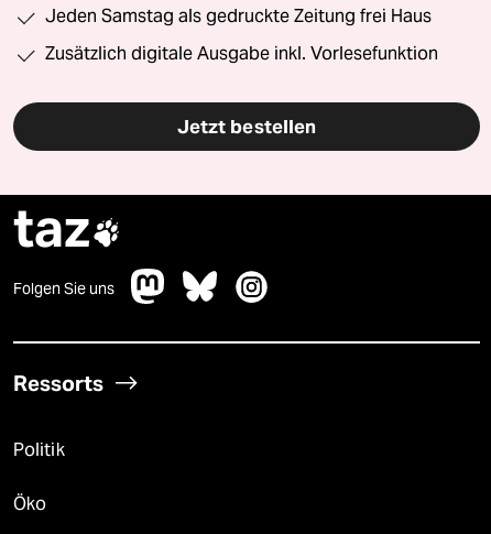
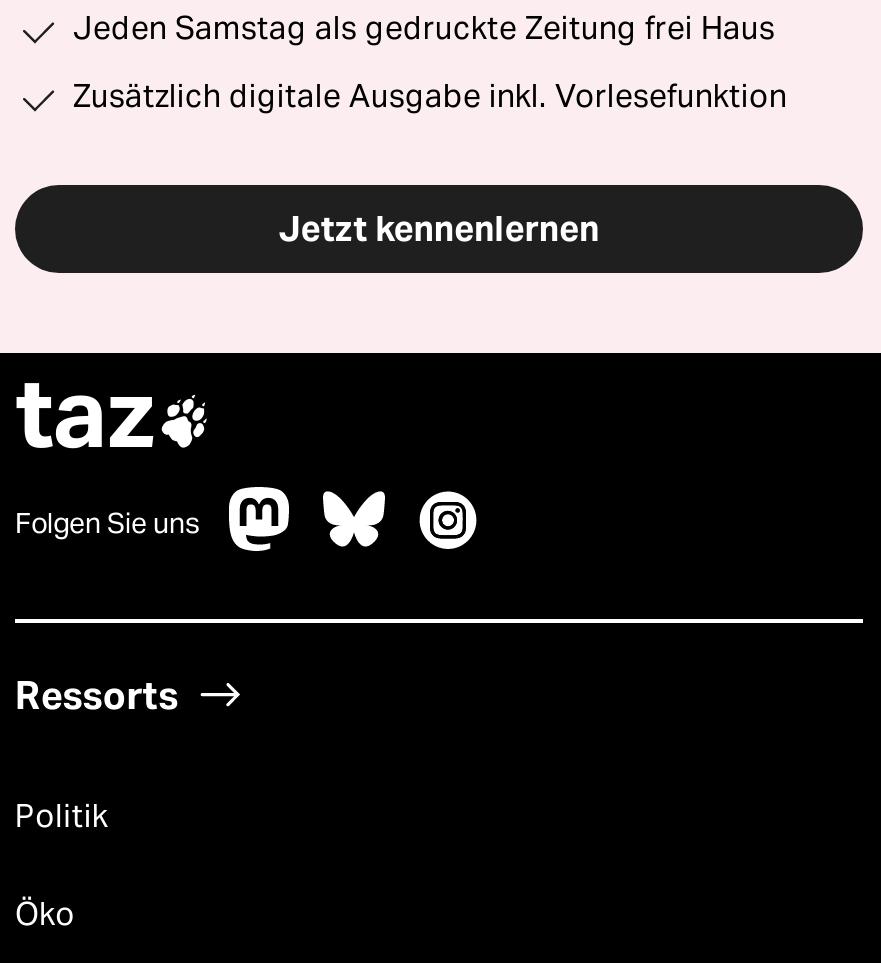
- Jetzt bestellen
+ Jetzt kennenlernen
